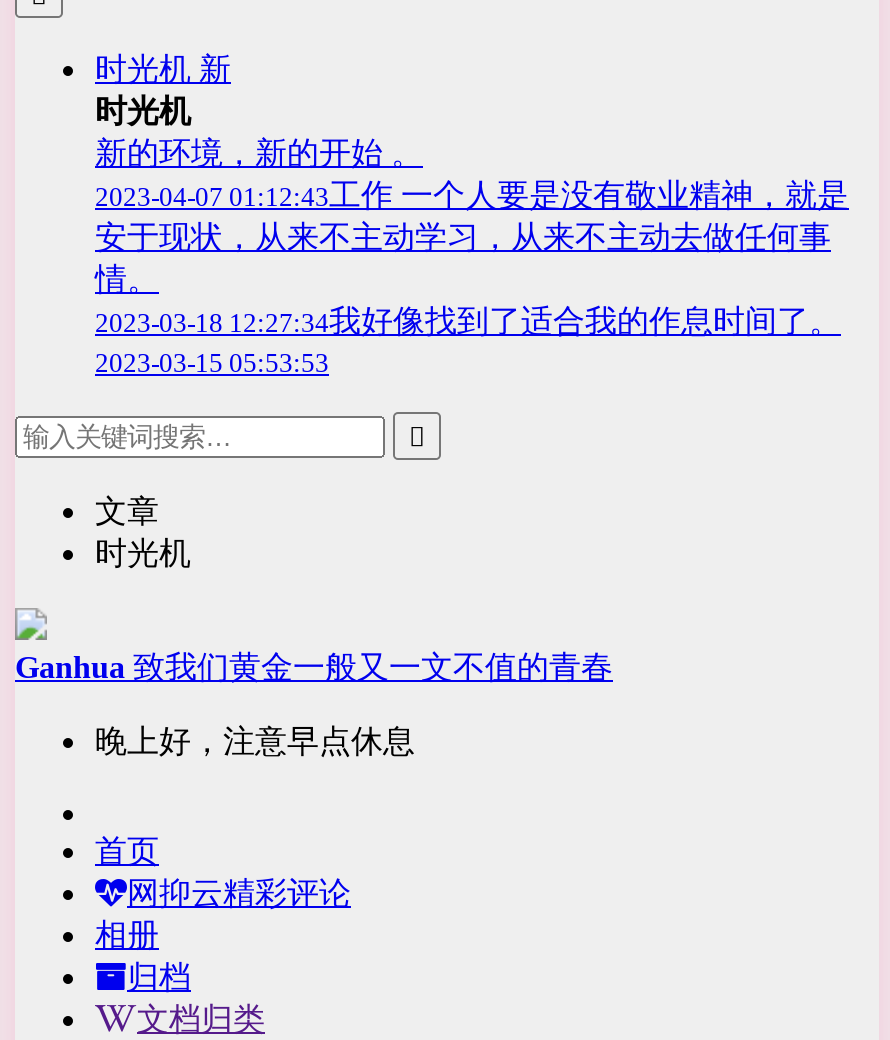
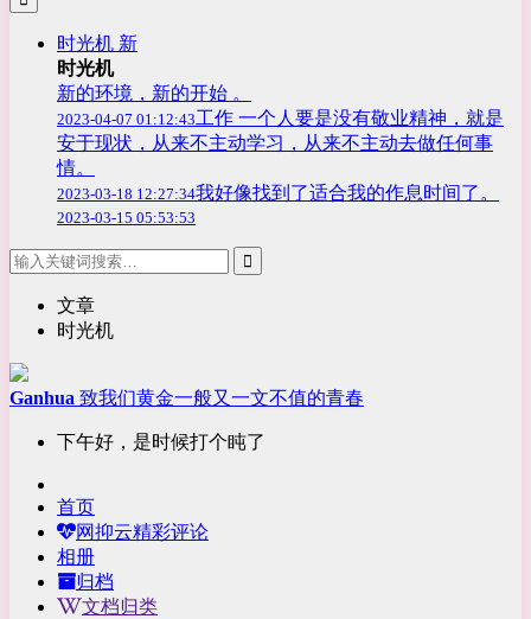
- 晚上好，注意早点休息
+ 下午好，是时候打个盹了
